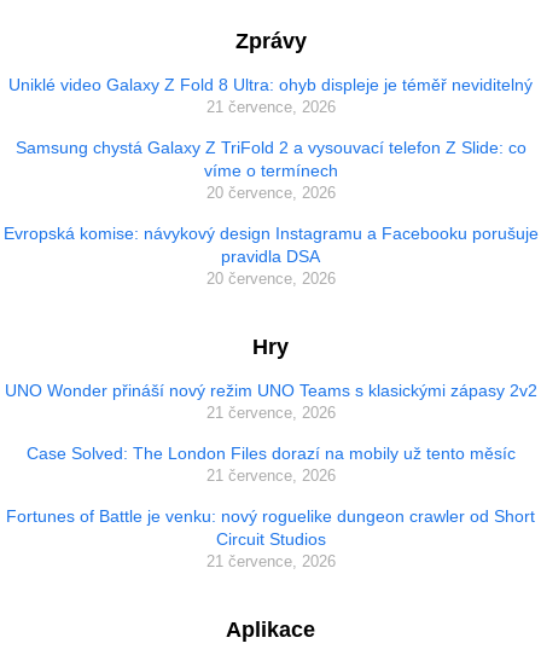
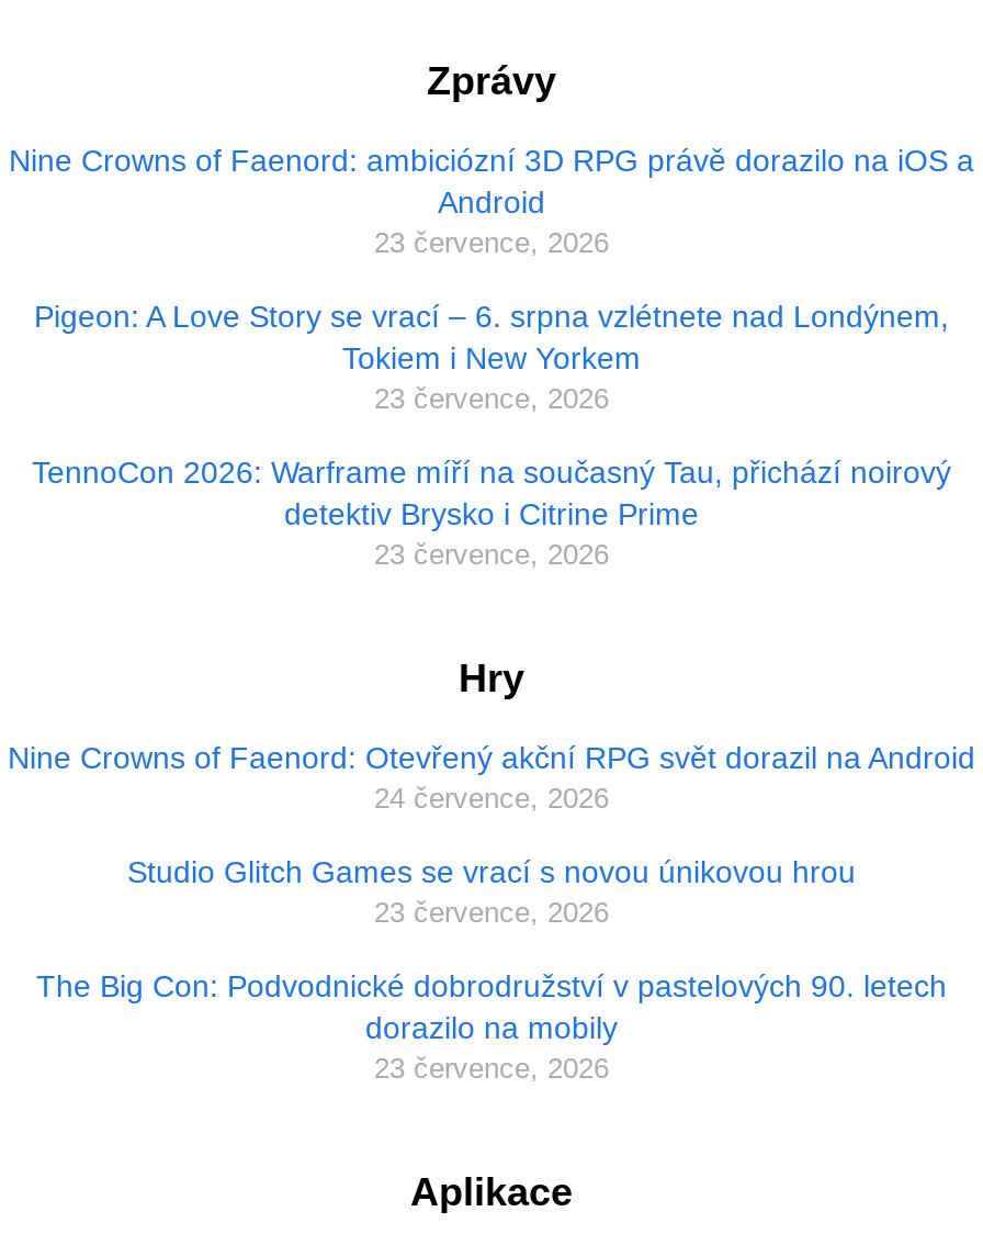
- Uniklé video Galaxy Z Fold 8 Ultra: ohyb displeje je téměř neviditelný
- 21 července, 2026
+ Nine Crowns of Faenord: ambiciózní 3D RPG právě dorazilo na iOS a
+ Android
+ 23 července, 2026

- Samsung chystá Galaxy Z TriFold 2 a vysouvací telefon Z Slide: co
- víme o termínech
- 20 července, 2026
+ Pigeon: A Love Story se vrací – 6. srpna vzlétnete nad Londýnem,
+ Tokiem i New Yorkem
+ 23 července, 2026

- Evropská komise: návykový design Instagramu a Facebooku porušuje
- pravidla DSA
- 20 července, 2026
+ TennoCon 2026: Warframe míří na současný Tau, přichází noirový
+ detektiv Brysko i Citrine Prime
+ 23 července, 2026

- UNO Wonder přináší nový režim UNO Teams s klasickými zápasy 2v2
- 21 července, 2026
+ Nine Crowns of Faenord: Otevřený akční RPG svět dorazil na Android
+ 24 července, 2026

- Case Solved: The London Files dorazí na mobily už tento měsíc
- 21 července, 2026
+ Studio Glitch Games se vrací s novou únikovou hrou
+ 23 července, 2026

- Fortunes of Battle je venku: nový roguelike dungeon crawler od Short
- Circuit Studios
- 21 července, 2026
+ The Big Con: Podvodnické dobrodružství v pastelových 90. letech
+ dorazilo na mobily
+ 23 července, 2026
